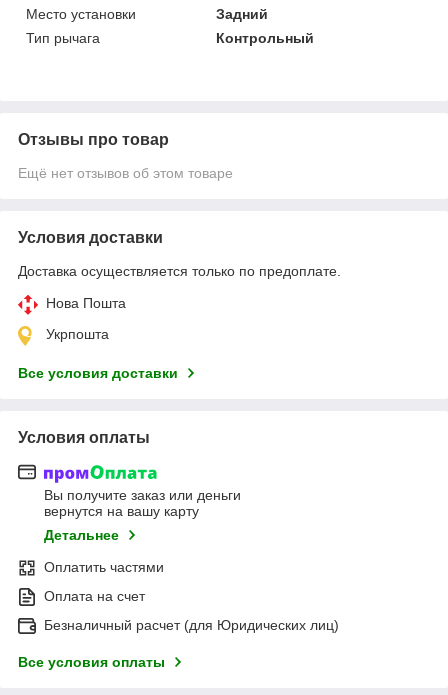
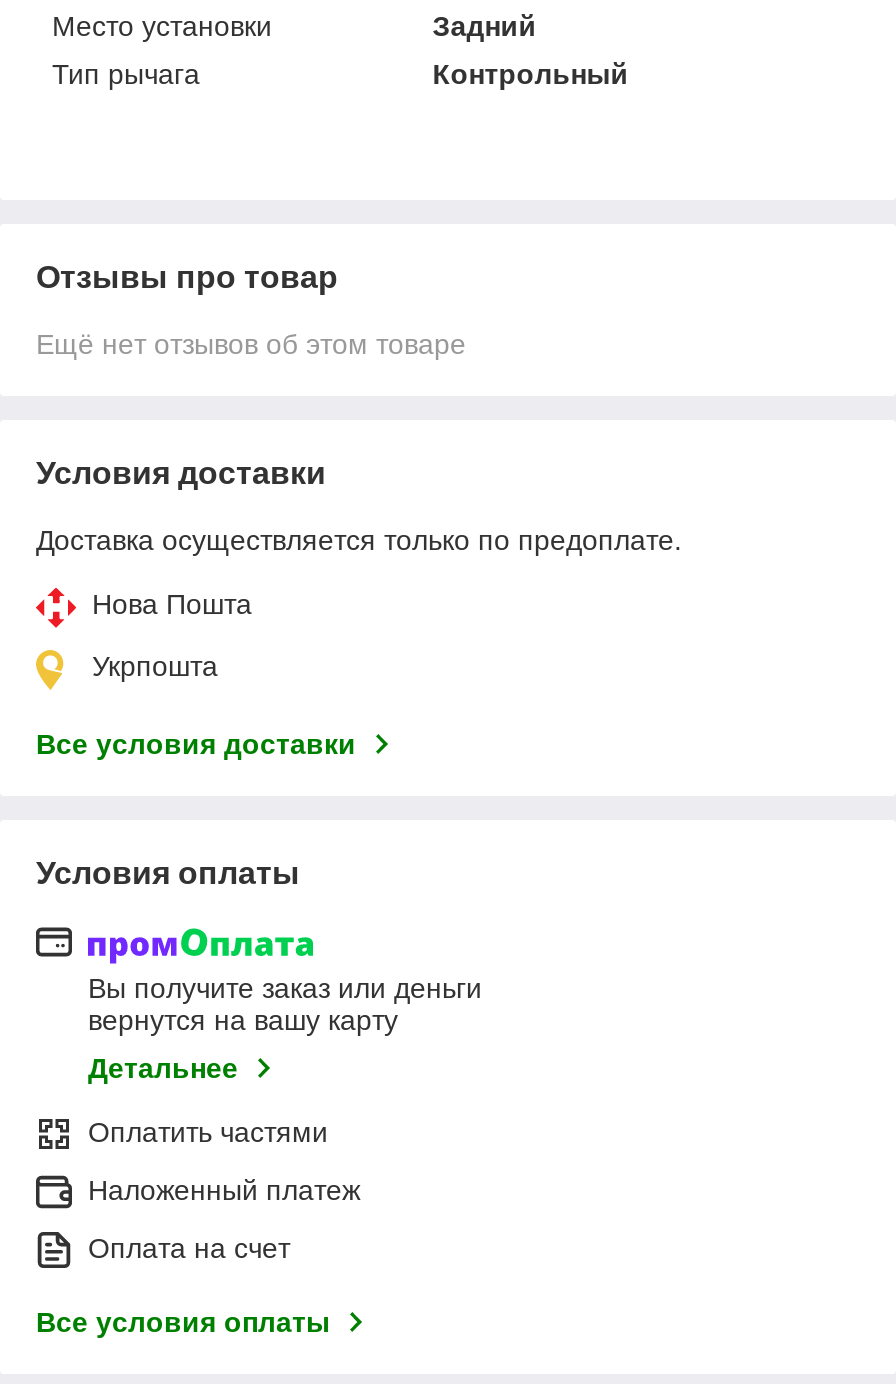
+ Наложенный платеж

moved down: Оплата на счет

- Безналичный расчет (для Юридических лиц)
